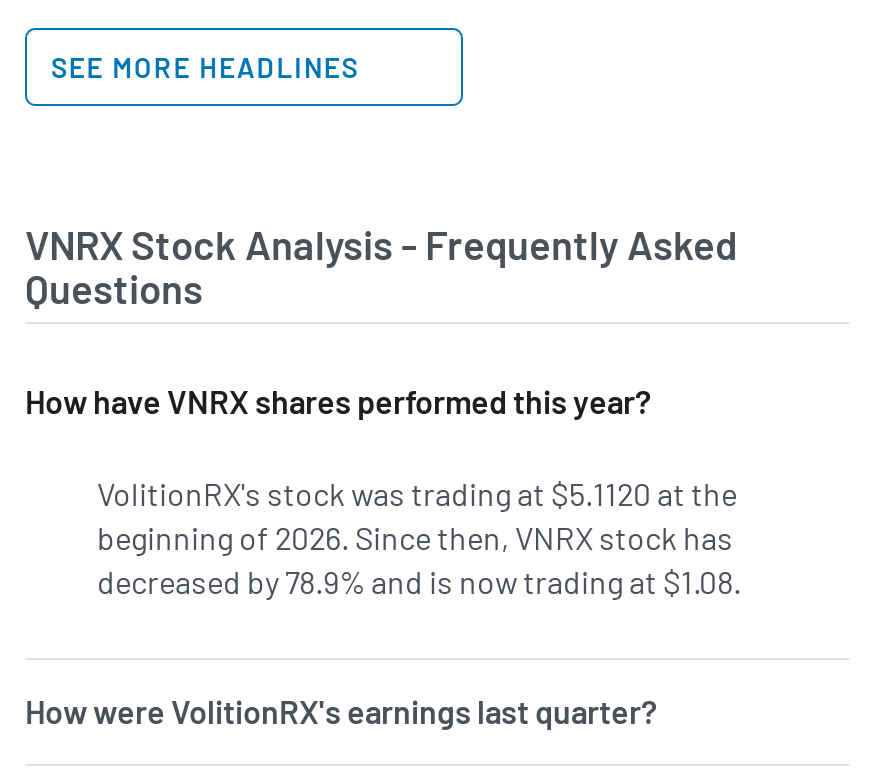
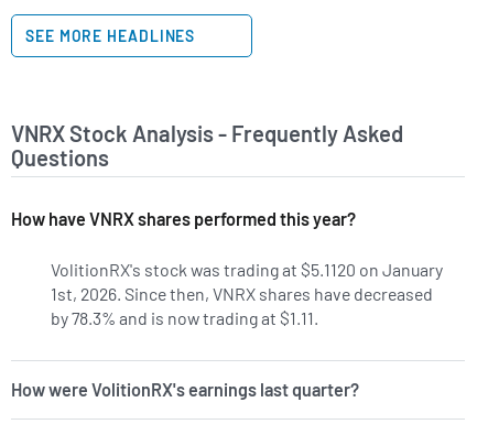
- VolitionRX's stock was trading at $5.1120 at the
- beginning of 2026. Since then, VNRX stock has
- decreased by 78.9% and is now trading at $1.08.
+ VolitionRX's stock was trading at $5.1120 on January
+ 1st, 2026. Since then, VNRX shares have decreased
+ by 78.3% and is now trading at $1.11.
